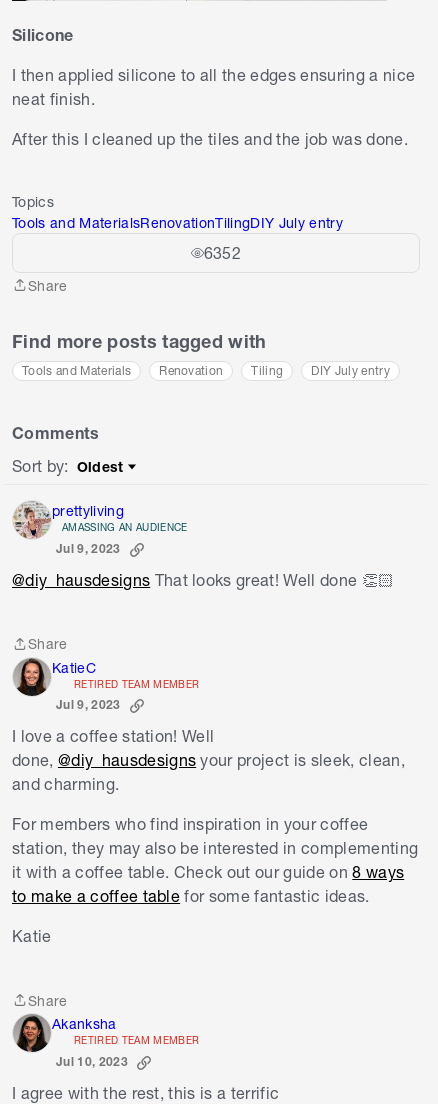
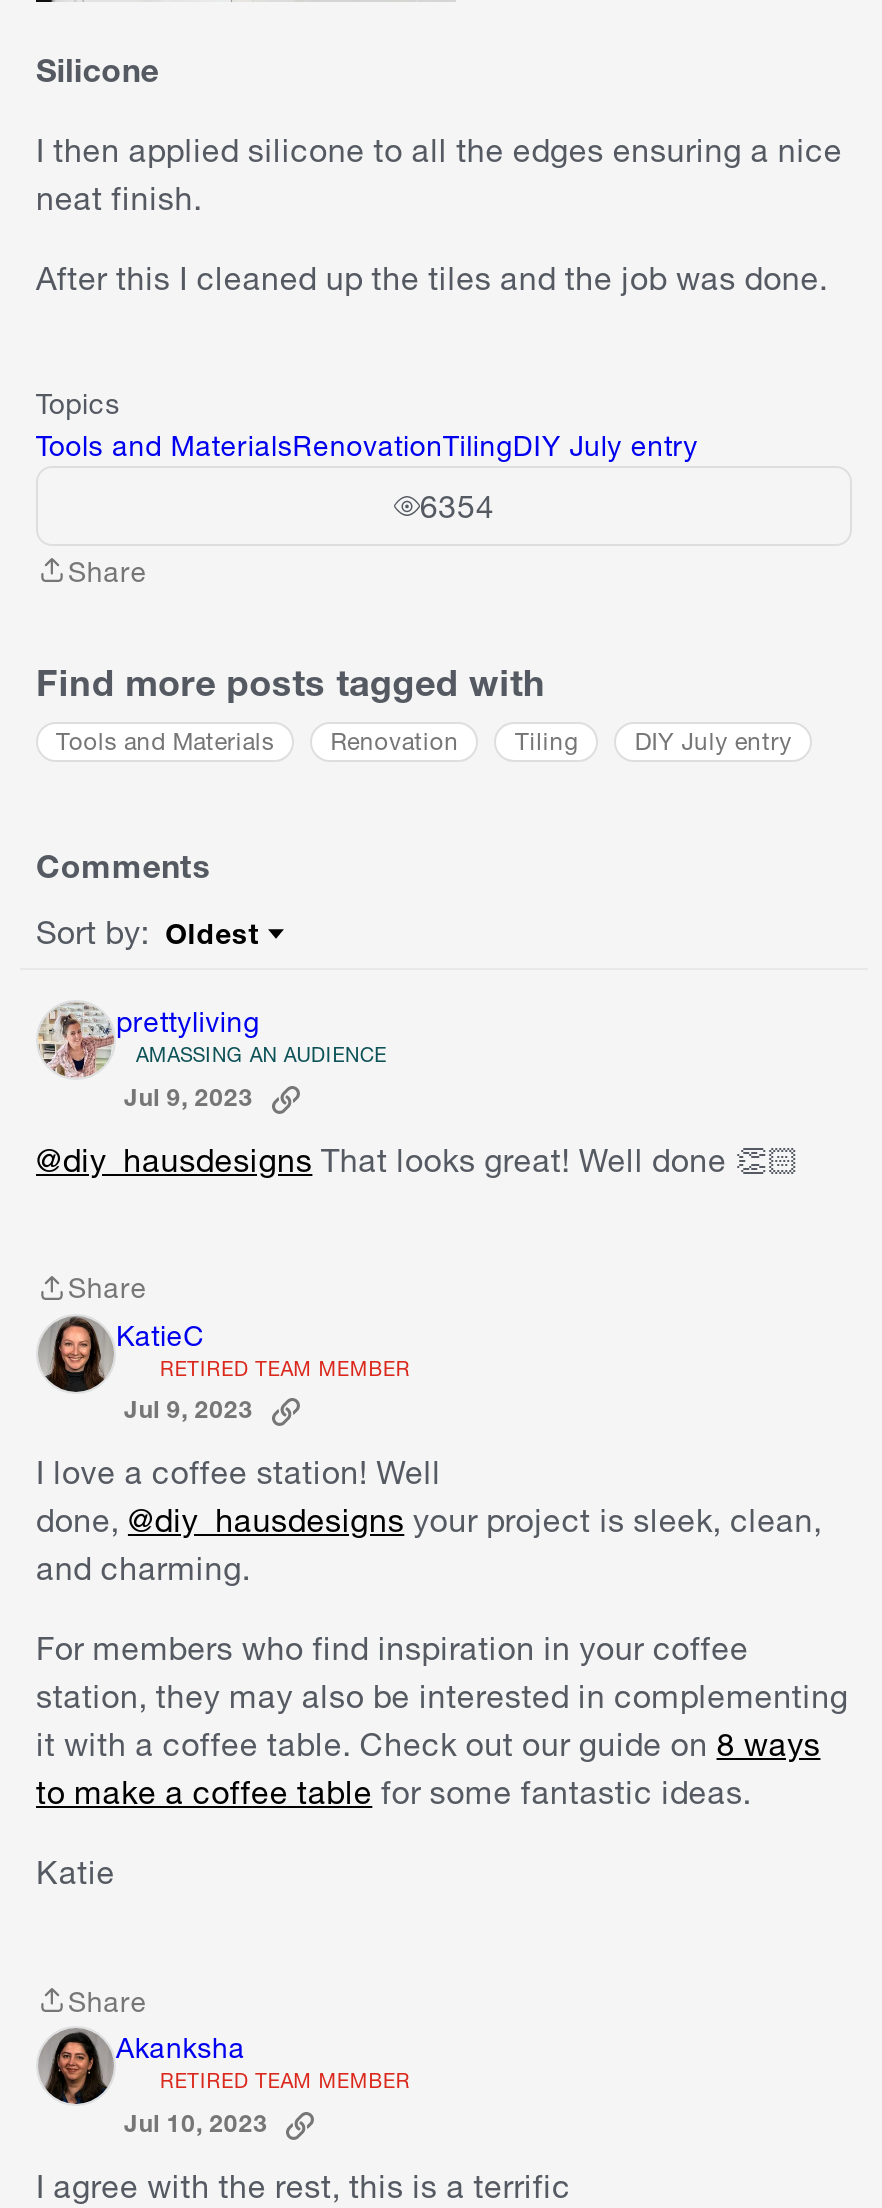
- 6352
+ 6354
